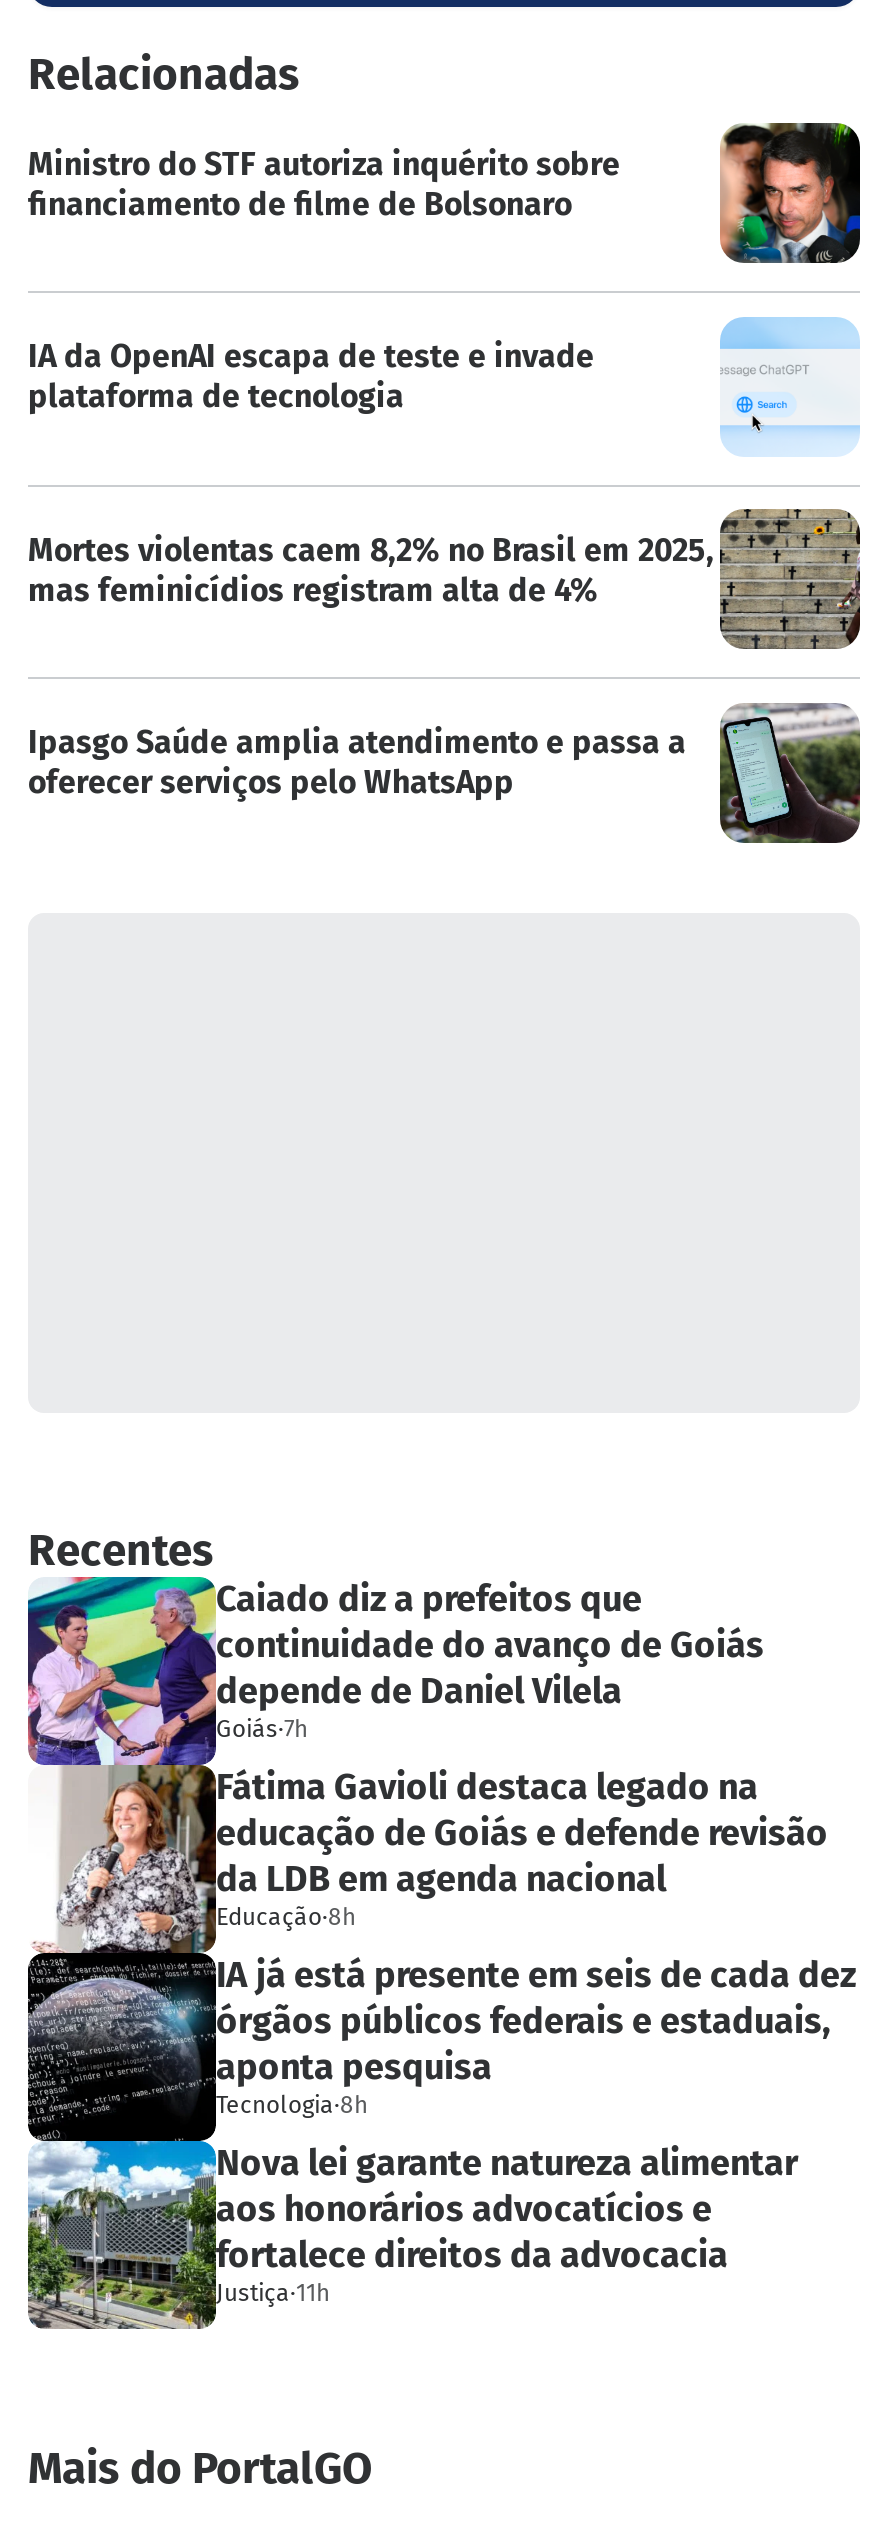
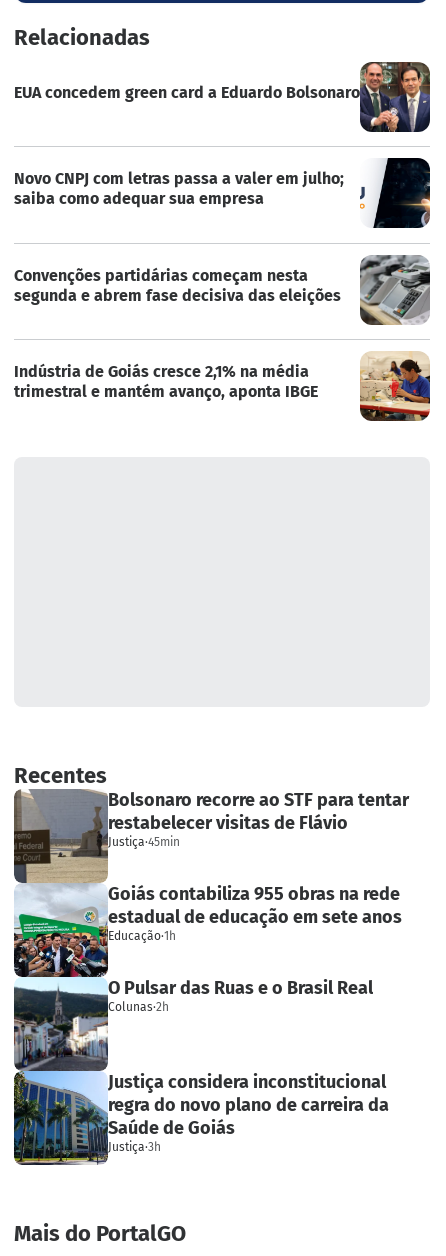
- [image]
+ [image]

- Ministro do STF autoriza inquérito sobre
- financiamento de filme de Bolsonaro
+ EUA concedem green card a Eduardo Bolsonaro

- [image]
+ [image]

- IA da OpenAI escapa de teste e invade
- plataforma de tecnologia
+ Novo CNPJ com letras passa a valer em julho;
+ saiba como adequar sua empresa

- [image]
- Mortes violentas caem 8,2% no Brasil em 2025,
- mas feminicídios registram alta de 4%
+ [image]
+ Convenções partidárias começam nesta
+ segunda e abrem fase decisiva das eleições

- [image]
+ [image]

- Ipasgo Saúde amplia atendimento e passa a
- oferecer serviços pelo WhatsApp
+ Indústria de Goiás cresce 2,1% na média
+ trimestral e mantém avanço, aponta IBGE

- [image]
- Caiado diz a prefeitos que
- continuidade do avanço de Goiás
- depende de Daniel Vilela
- Goiás·7h
+ [image]
+ Bolsonaro recorre ao STF para tentar
+ restabelecer visitas de Flávio
+ Justiça·45min

- Fátima Gavioli destaca legado na
- educação de Goiás e defende revisão
- da LDB em agenda nacional
- Educação·8h
+ Goiás contabiliza 955 obras na rede
+ estadual de educação em sete anos
+ Educação·1h

- IA já está presente em seis de cada dez
- órgãos públicos federais e estaduais,
- aponta pesquisa
- Tecnologia·8h
+ O Pulsar das Ruas e o Brasil Real
+ Colunas·2h

- Nova lei garante natureza alimentar
- aos honorários advocatícios e
- fortalece direitos da advocacia
- Justiça·11h
+ Justiça considera inconstitucional
+ regra do novo plano de carreira da
+ Saúde de Goiás
+ Justiça·3h
